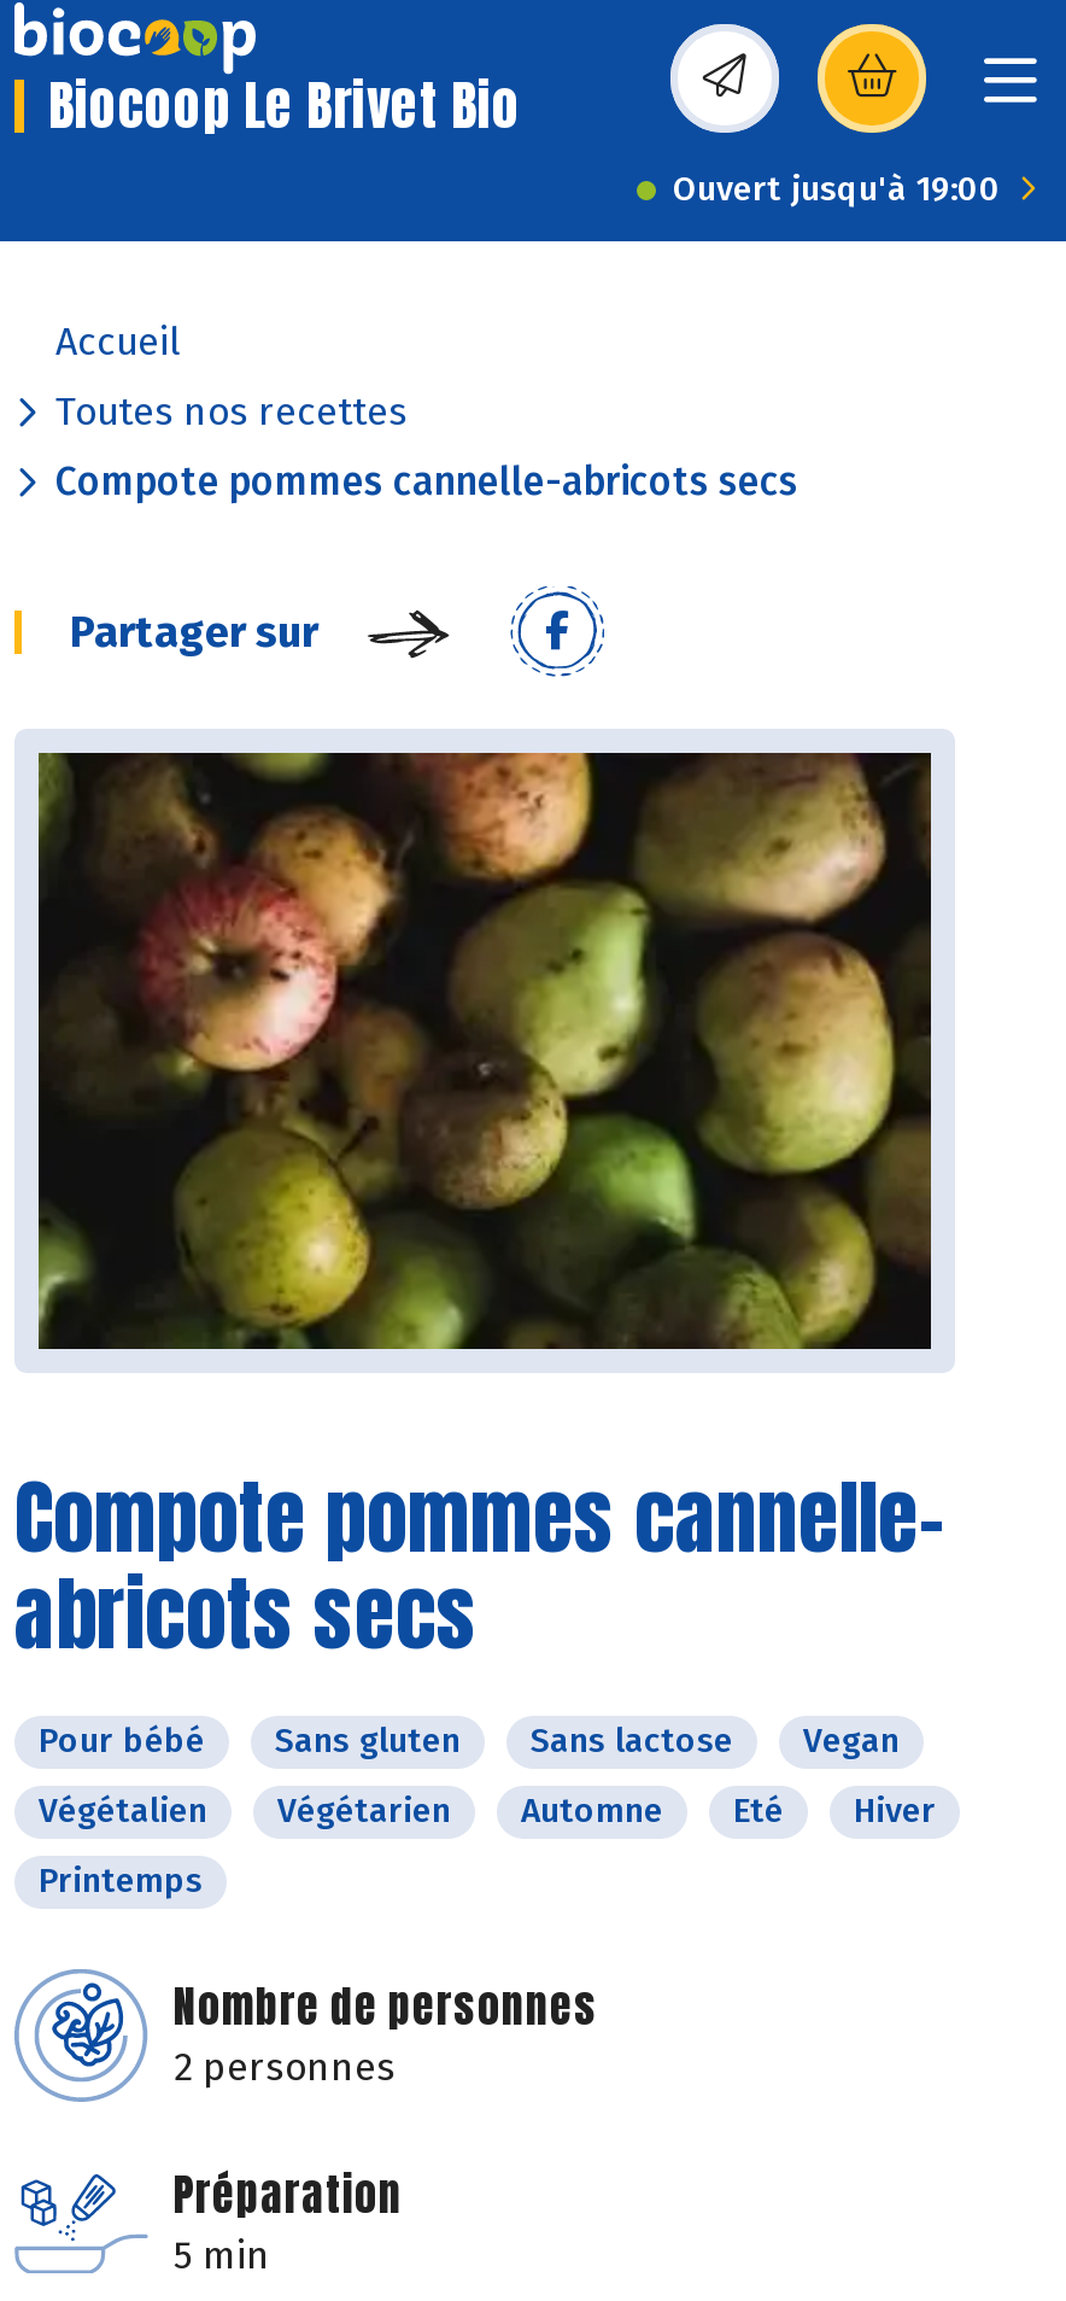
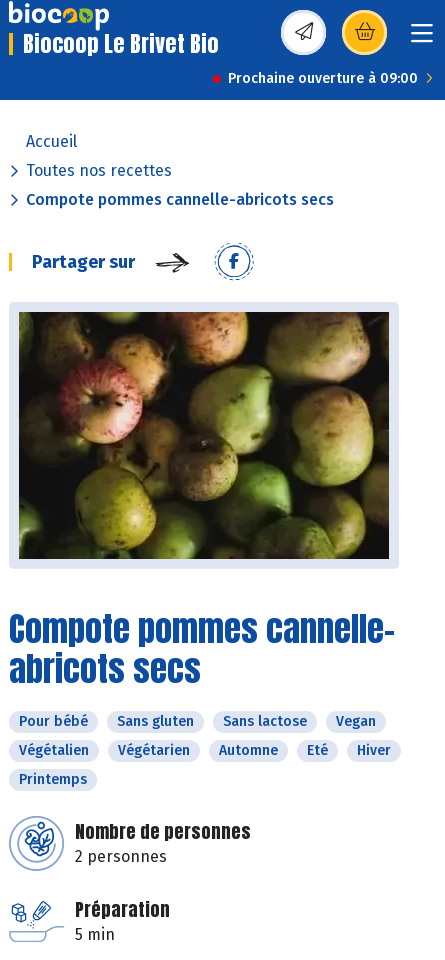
- Ouvert jusqu'à 19:00
+ Prochaine ouverture à 09:00
